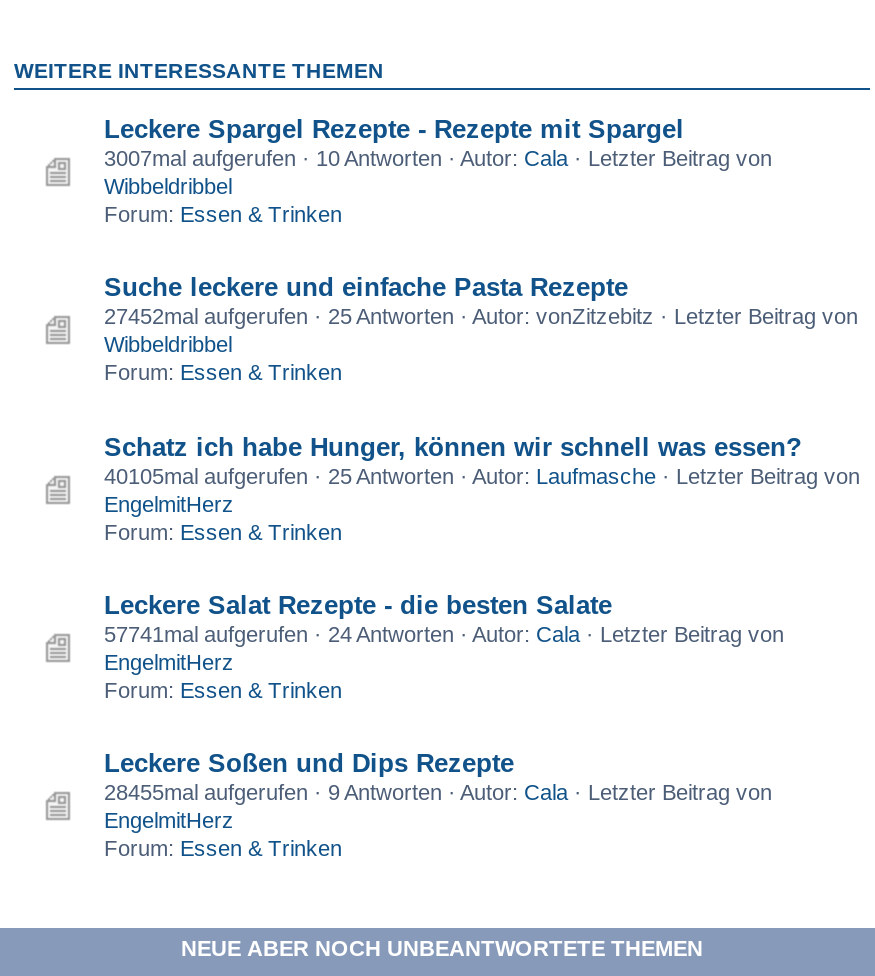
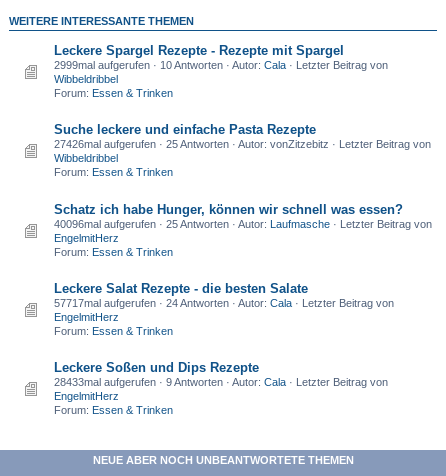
- 3007mal aufgerufen · 10 Antworten · Autor: Cala · Letzter Beitrag von
+ 2999mal aufgerufen · 10 Antworten · Autor: Cala · Letzter Beitrag von

- 27452mal aufgerufen · 25 Antworten · Autor: vonZitzebitz · Letzter Beitrag von
+ 27426mal aufgerufen · 25 Antworten · Autor: vonZitzebitz · Letzter Beitrag von

- 40105mal aufgerufen · 25 Antworten · Autor: Laufmasche · Letzter Beitrag von
+ 40096mal aufgerufen · 25 Antworten · Autor: Laufmasche · Letzter Beitrag von

- 57741mal aufgerufen · 24 Antworten · Autor: Cala · Letzter Beitrag von
+ 57717mal aufgerufen · 24 Antworten · Autor: Cala · Letzter Beitrag von

- 28455mal aufgerufen · 9 Antworten · Autor: Cala · Letzter Beitrag von
+ 28433mal aufgerufen · 9 Antworten · Autor: Cala · Letzter Beitrag von
